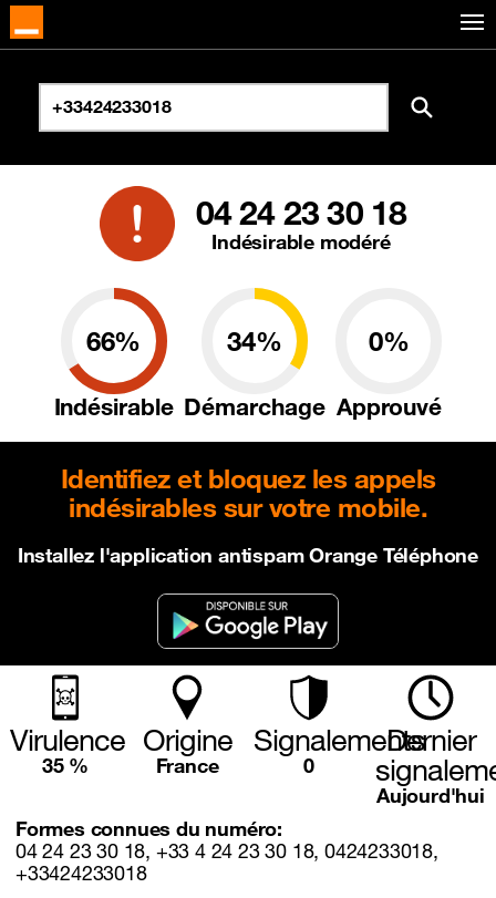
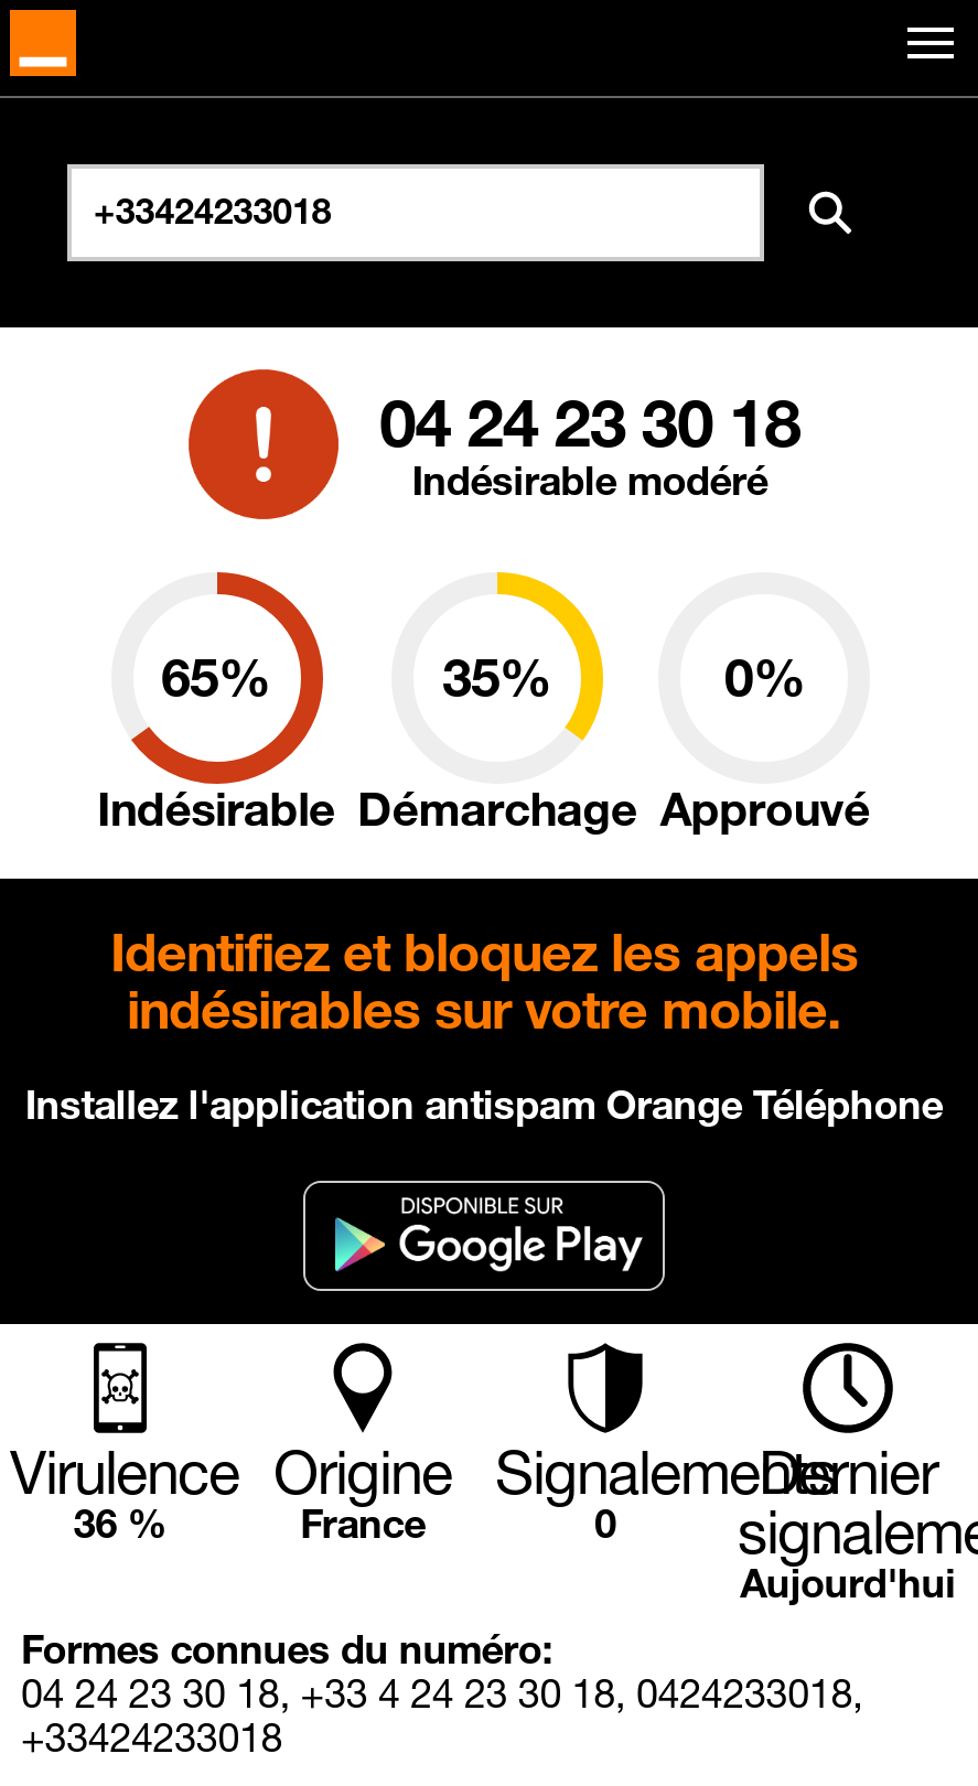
- 66%
+ 65%

- 34%
+ 35%

- 35 %
+ 36 %
